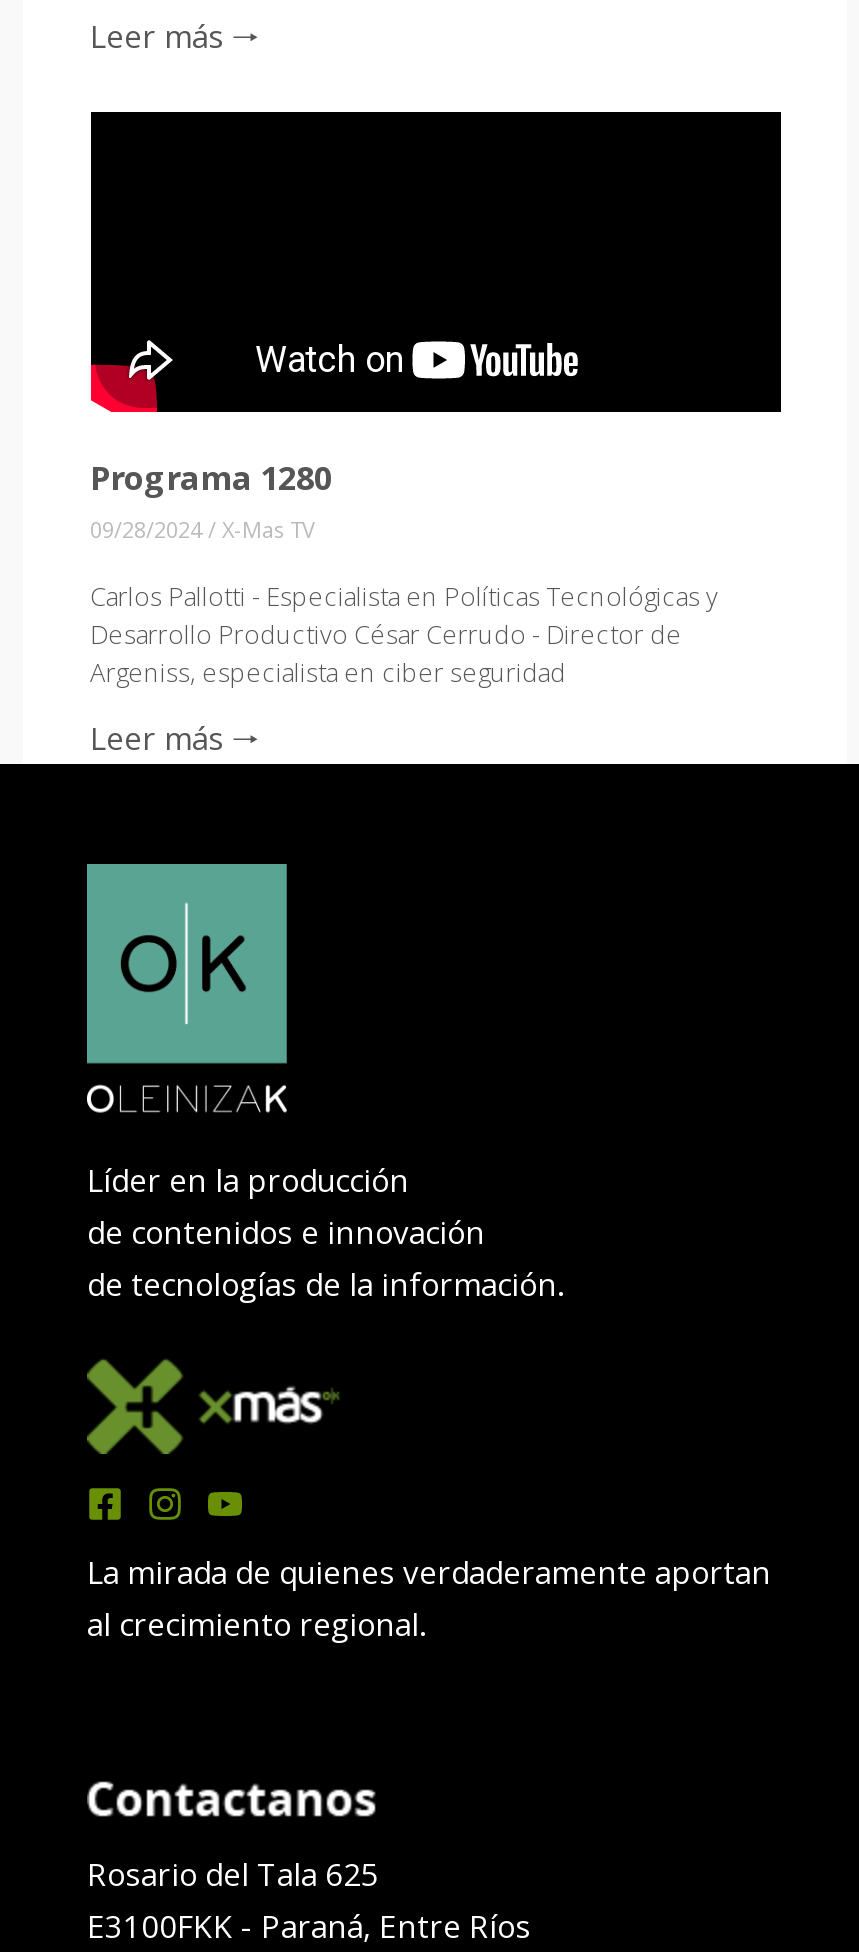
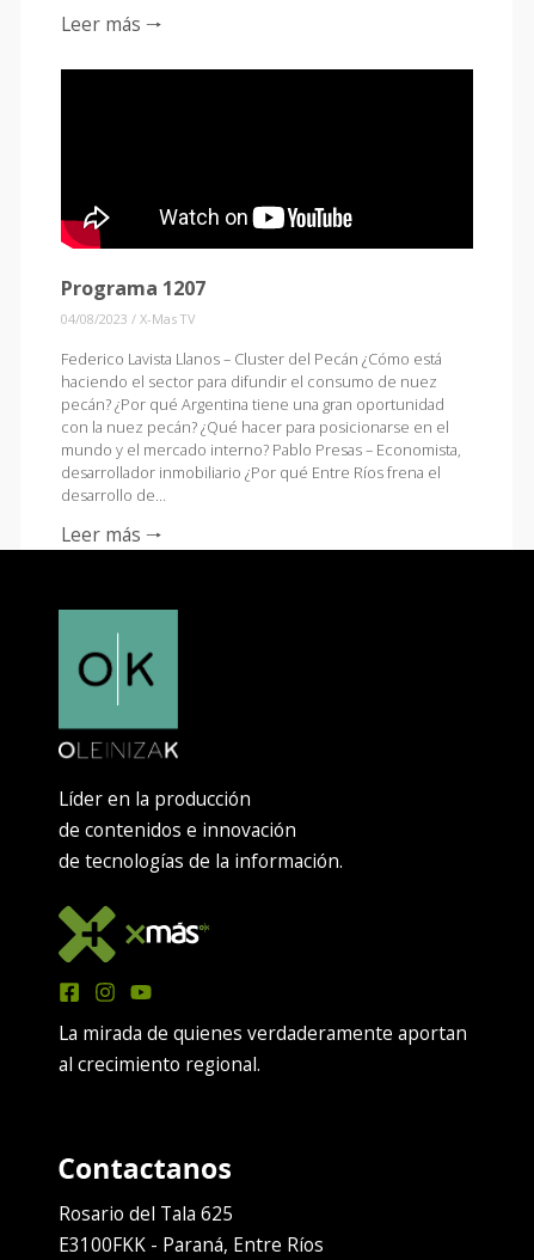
- Programa 1280
- 09/28/2024/ X-Mas TV
+ Programa 1207
+ 04/08/2023/ X-Mas TV

- Carlos Pallotti - Especialista en Políticas Tecnológicas y
- Desarrollo Productivo César Cerrudo - Director de
- Argeniss, especialista en ciber seguridad
+ Federico Lavista Llanos – Cluster del Pecán ¿Cómo está
+ haciendo el sector para difundir el consumo de nuez
+ pecán? ¿Por qué Argentina tiene una gran oportunidad
+ con la nuez pecán? ¿Qué hacer para posicionarse en el
+ mundo y el mercado interno? Pablo Presas – Economista,
+ desarrollador inmobiliario ¿Por qué Entre Ríos frena el
+ desarrollo de…
